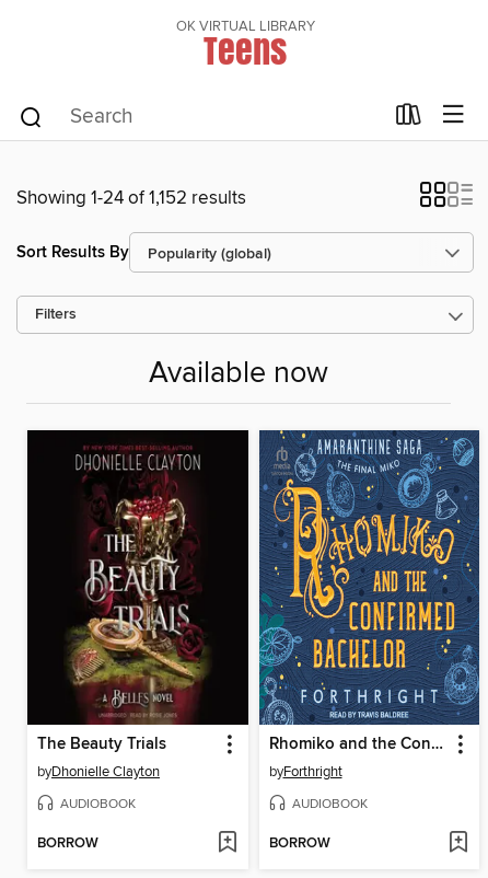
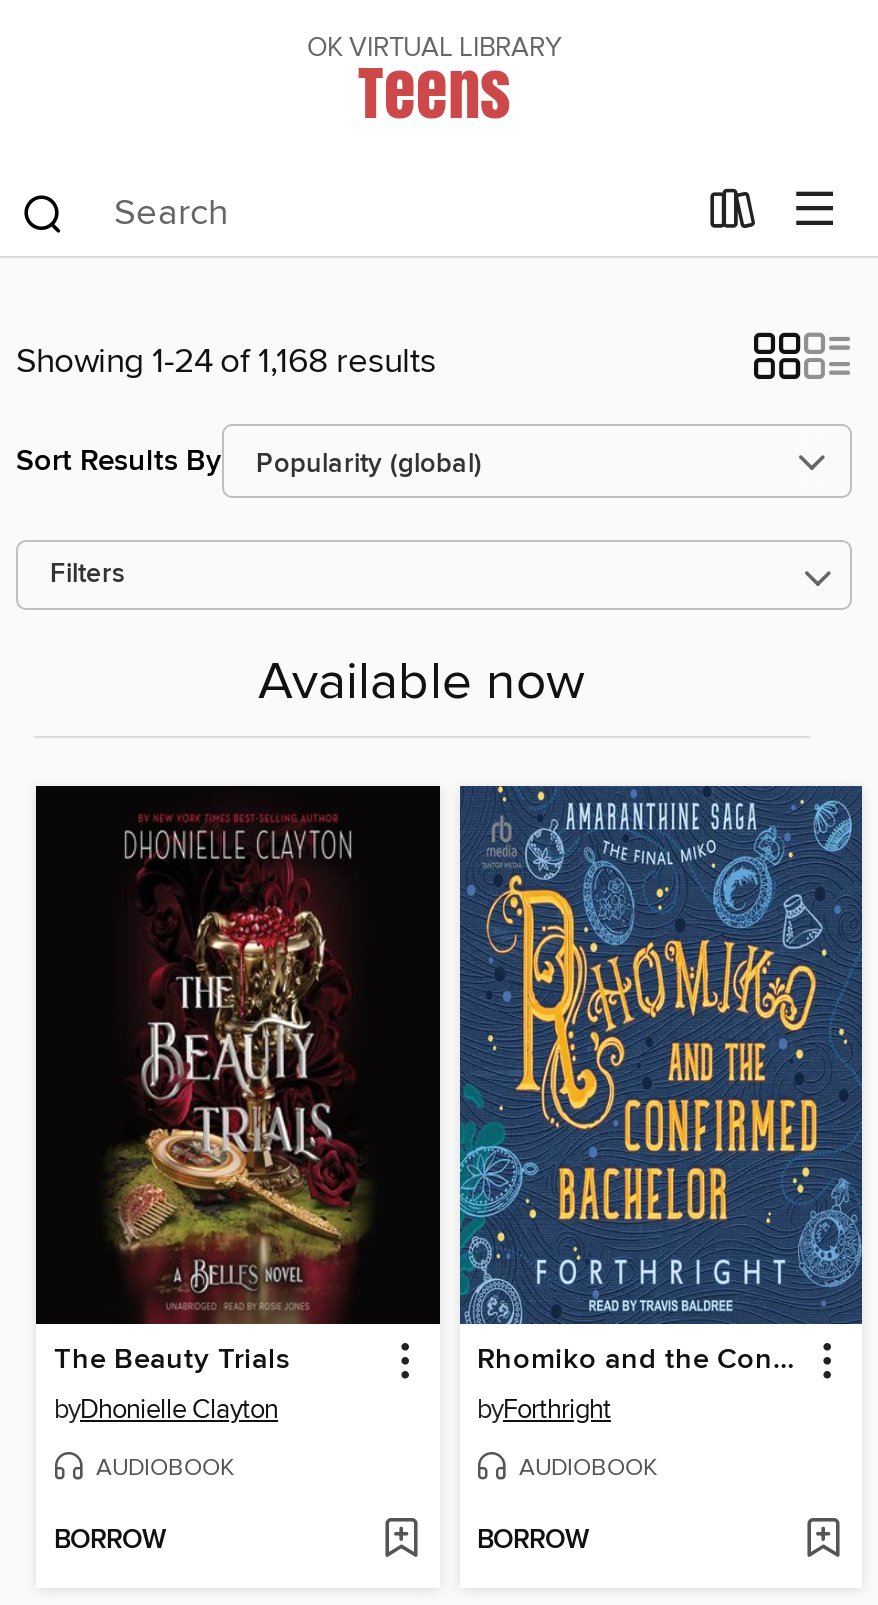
- Showing 1-24 of 1,152 results
+ Showing 1-24 of 1,168 results
